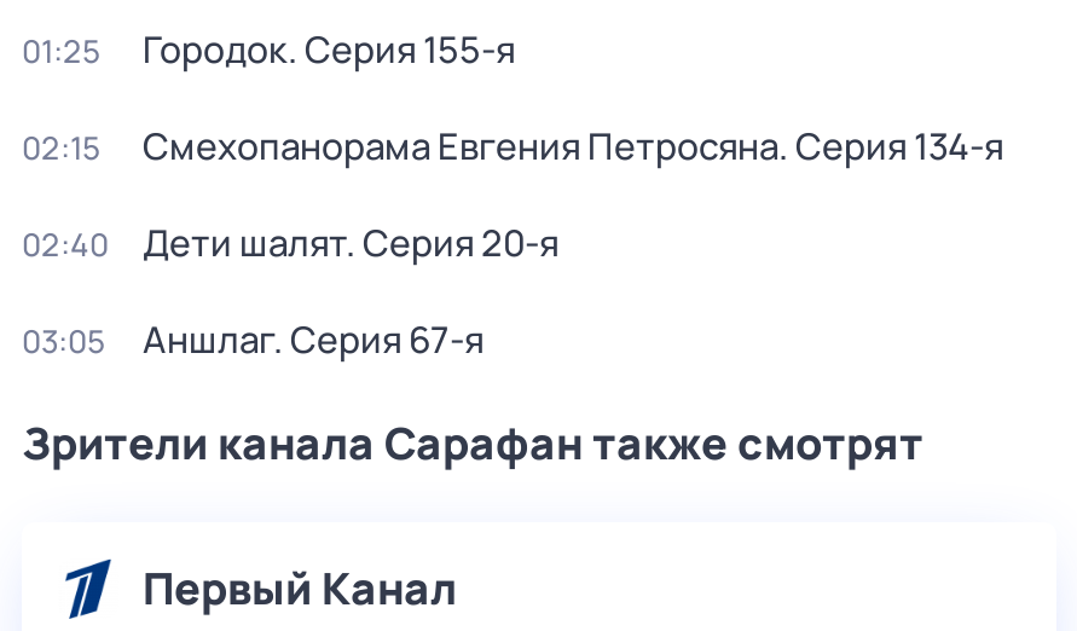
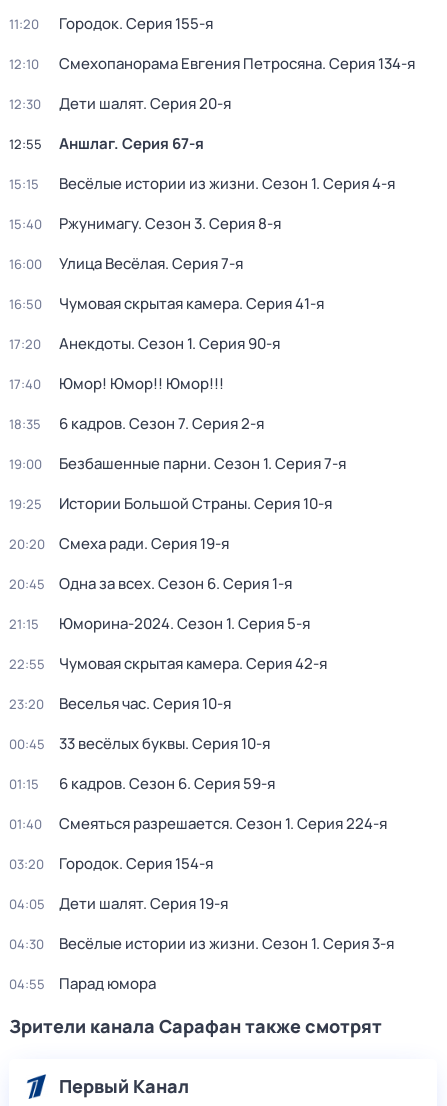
- 01:25 Городок. Серия 155-я
+ 11:20 Городок. Серия 155-я

- 02:15 Смехопанорама Евгения Петросяна. Серия 134-я
+ 12:10 Смехопанорама Евгения Петросяна. Серия 134-я

- 02:40 Дети шалят. Серия 20-я
+ 12:30 Дети шалят. Серия 20-я

- 03:05 Аншлаг. Серия 67-я
+ 12:55 Аншлаг. Серия 67-я

+ 15:15
+ Весёлые истории из жизни. Сезон 1. Серия 4-я
+ 15:40
+ Ржунимагу. Сезон 3. Серия 8-я
+ 16:00
+ Улица Весёлая. Серия 7-я
+ 16:50
+ Чумовая скрытая камера. Серия 41-я
+ 17:20
+ Анекдоты. Сезон 1. Серия 90-я
+ 17:40
+ Юмор! Юмор!! Юмор!!!
+ 18:35
+ 6 кадров. Сезон 7. Серия 2-я
+ 19:00
+ Безбашенные парни. Сезон 1. Серия 7-я
+ 19:25
+ Истории Большой Страны. Серия 10-я
+ 20:20
+ Смеха ради. Серия 19-я
+ 20:45
+ Одна за всех. Сезон 6. Серия 1-я
+ 21:15
+ Юморина-2024. Сезон 1. Серия 5-я
+ 22:55
+ Чумовая скрытая камера. Серия 42-я
+ 23:20
+ Веселья час. Серия 10-я
+ 00:45
+ 33 весёлых буквы. Серия 10-я
+ 01:15
+ 6 кадров. Сезон 6. Серия 59-я
+ 01:40
+ Смеяться разрешается. Сезон 1. Серия 224-я
+ 03:20
+ Городок. Серия 154-я
+ 04:05
+ Дети шалят. Серия 19-я
+ 04:30
+ Весёлые истории из жизни. Сезон 1. Серия 3-я
+ 04:55
+ Парад юмора
